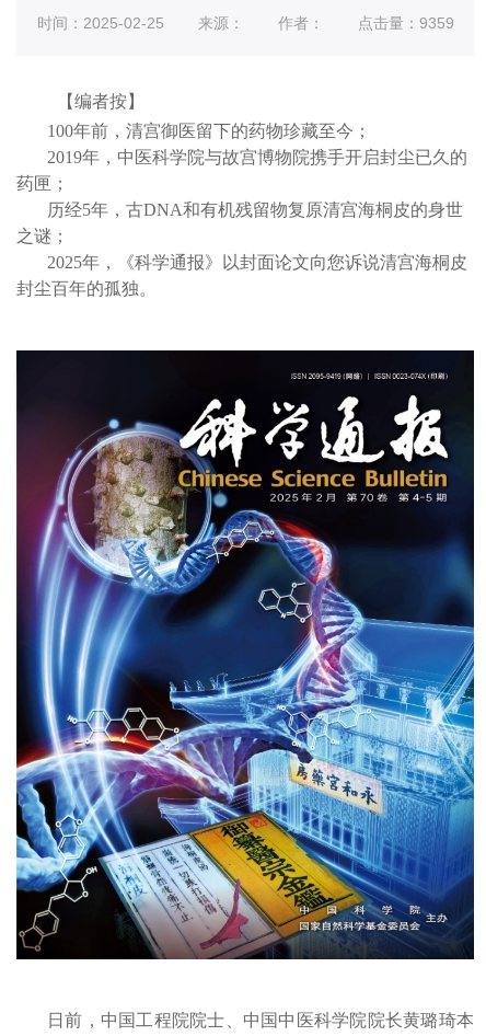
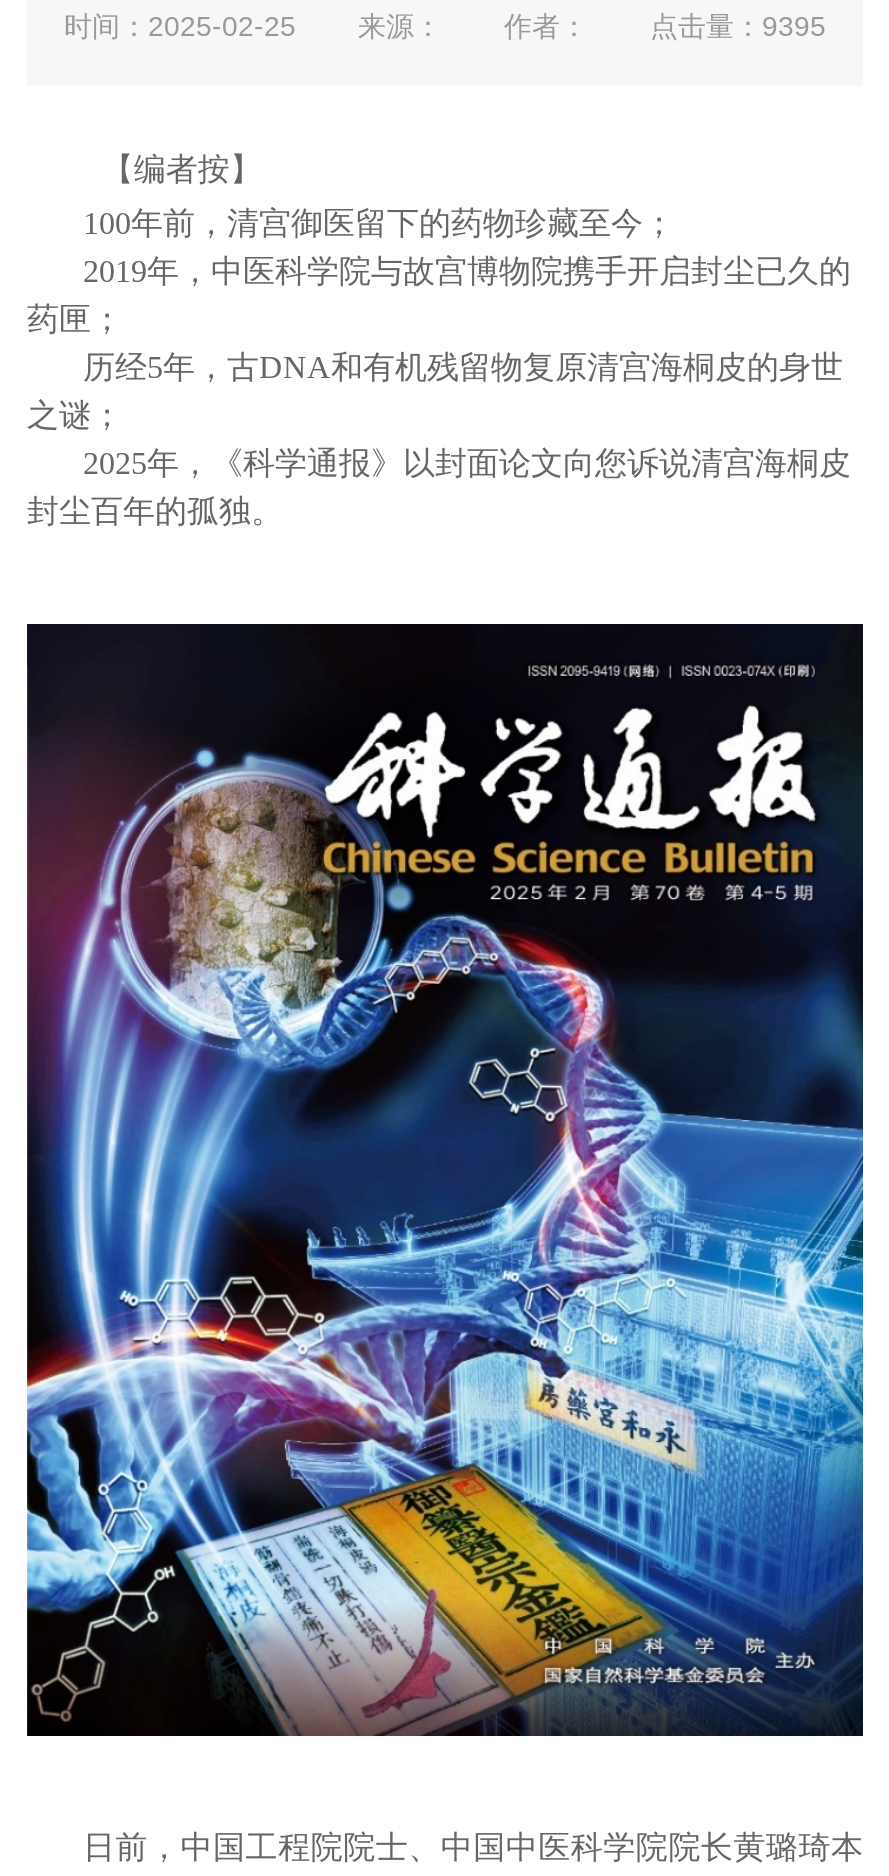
- 时间：2025-02-25 来源： 作者： 点击量：9359
+ 时间：2025-02-25 来源： 作者： 点击量：9395
